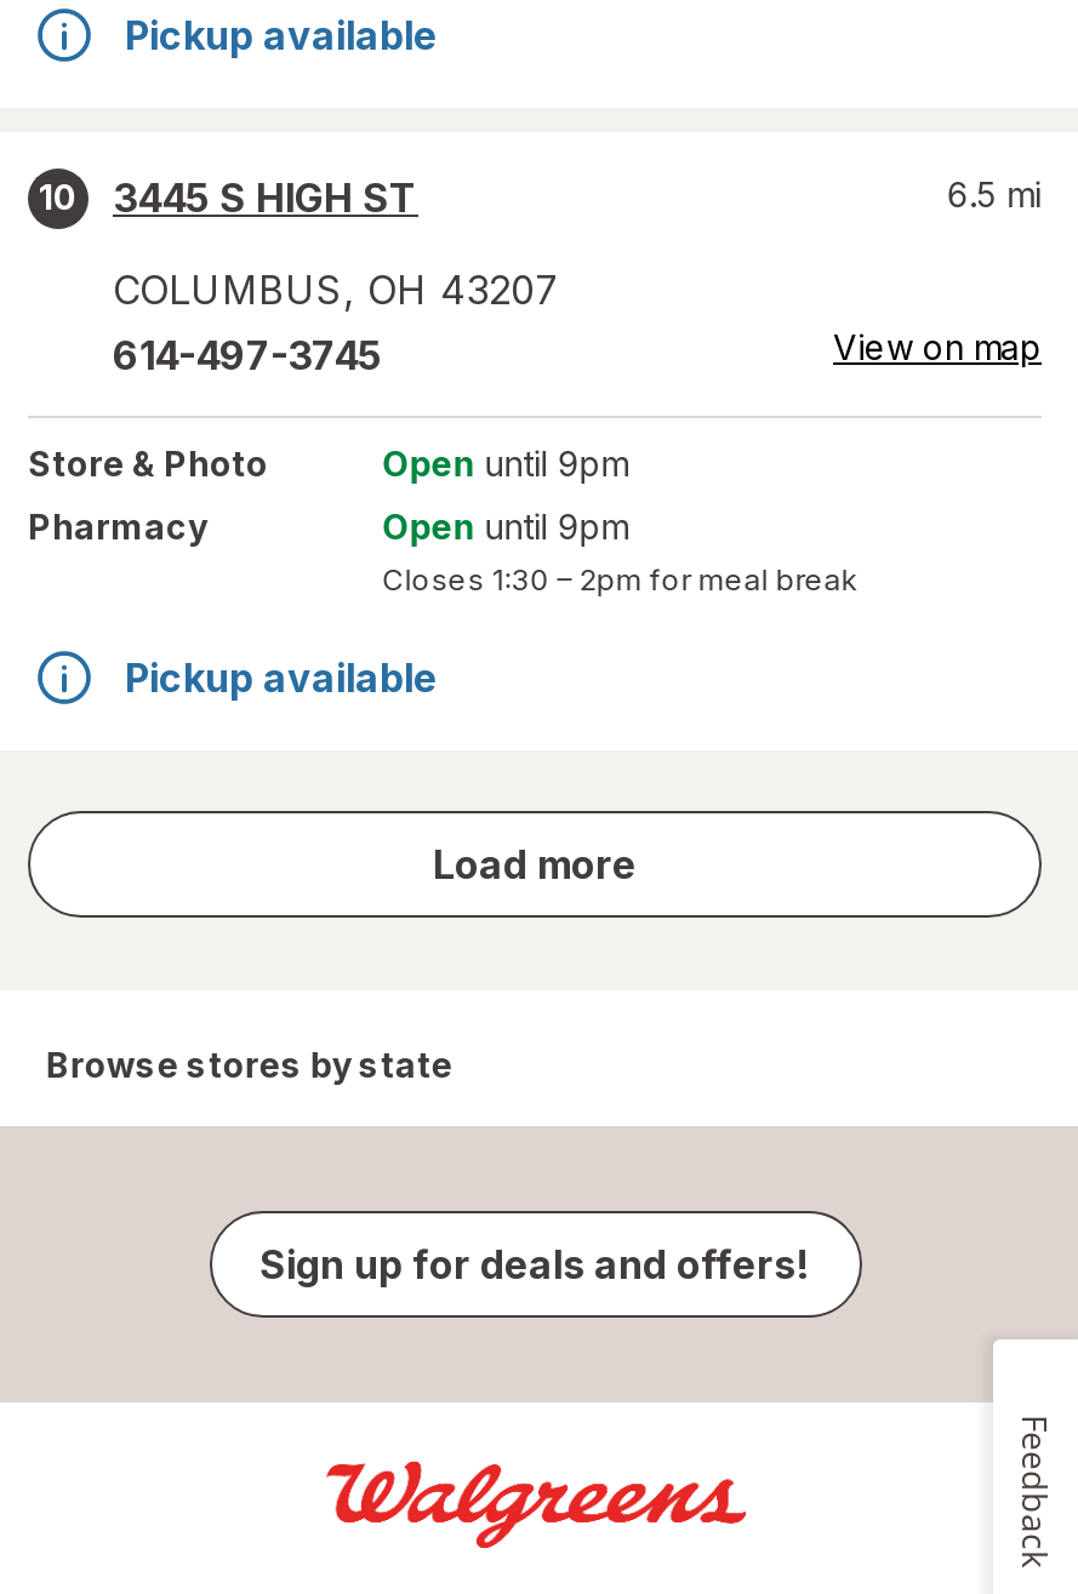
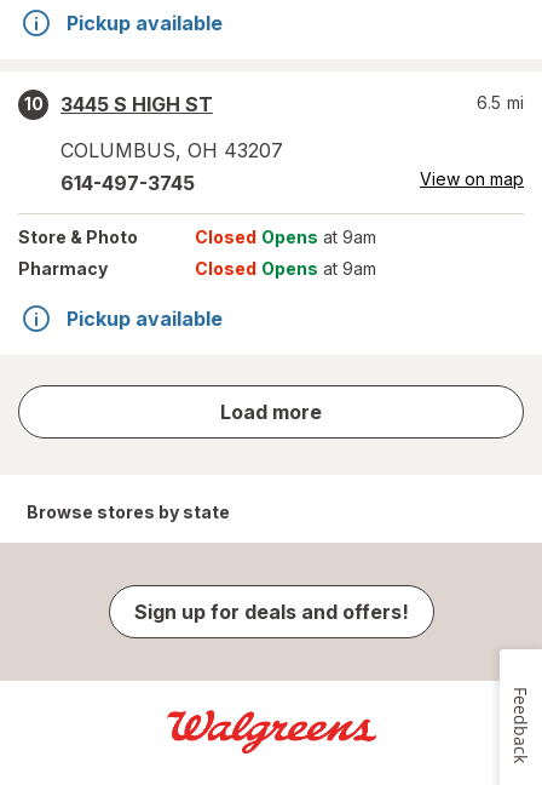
- Open until 9pm
+ Closed Opens at 9am

- Open until 9pm
- Closes 1:30 – 2pm for meal break
+ Closed Opens at 9am
